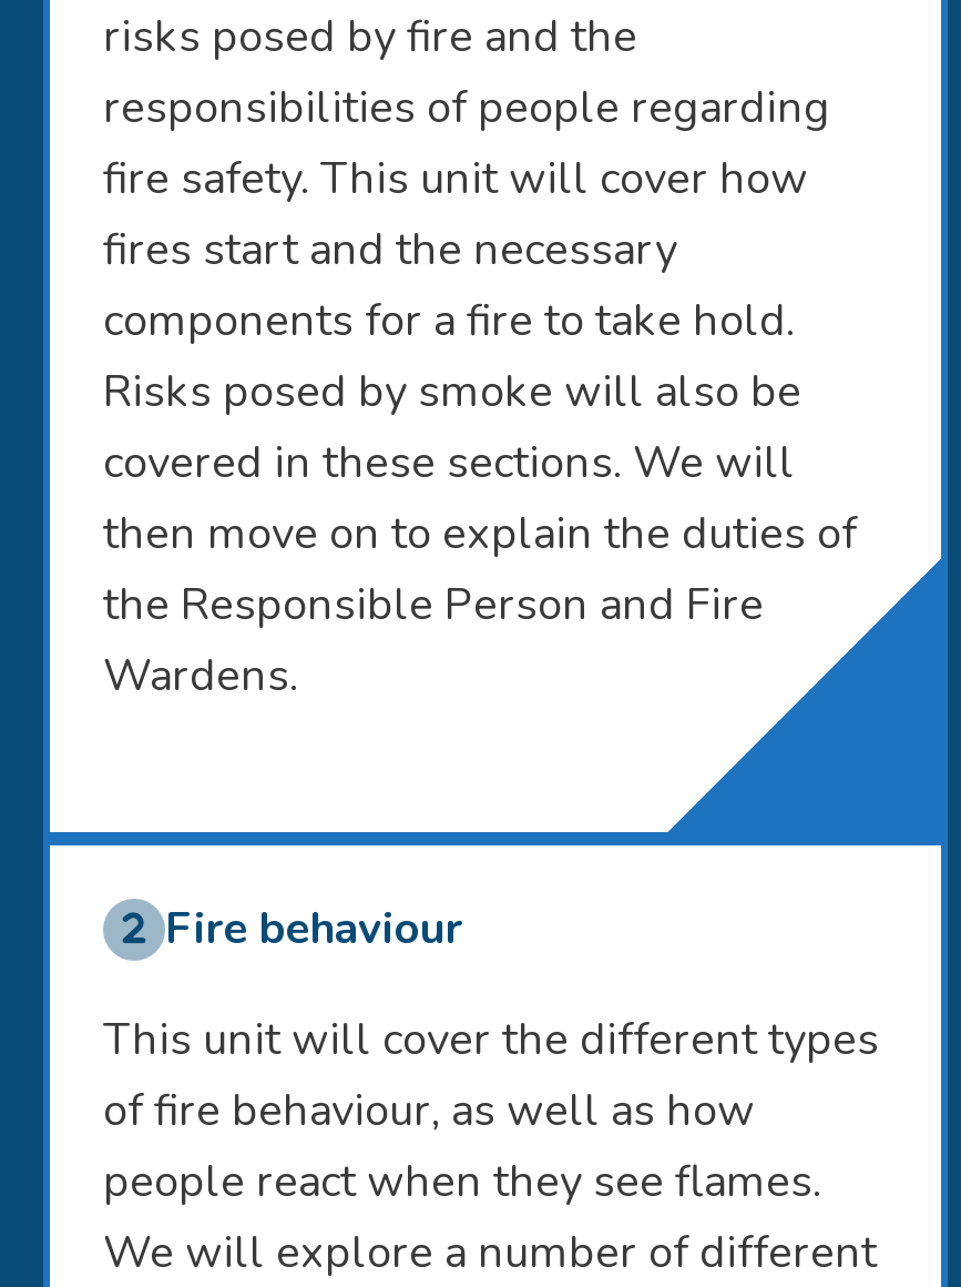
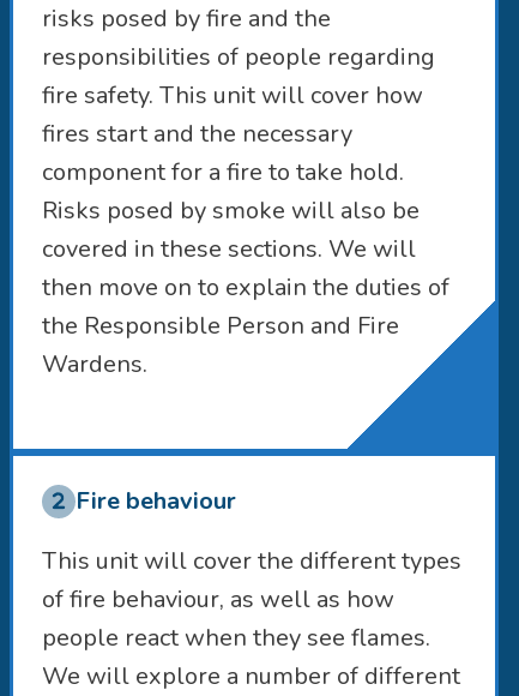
- components for a fire to take hold.
+ component for a fire to take hold.
